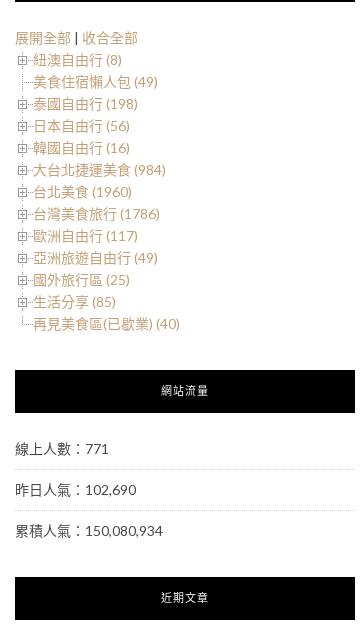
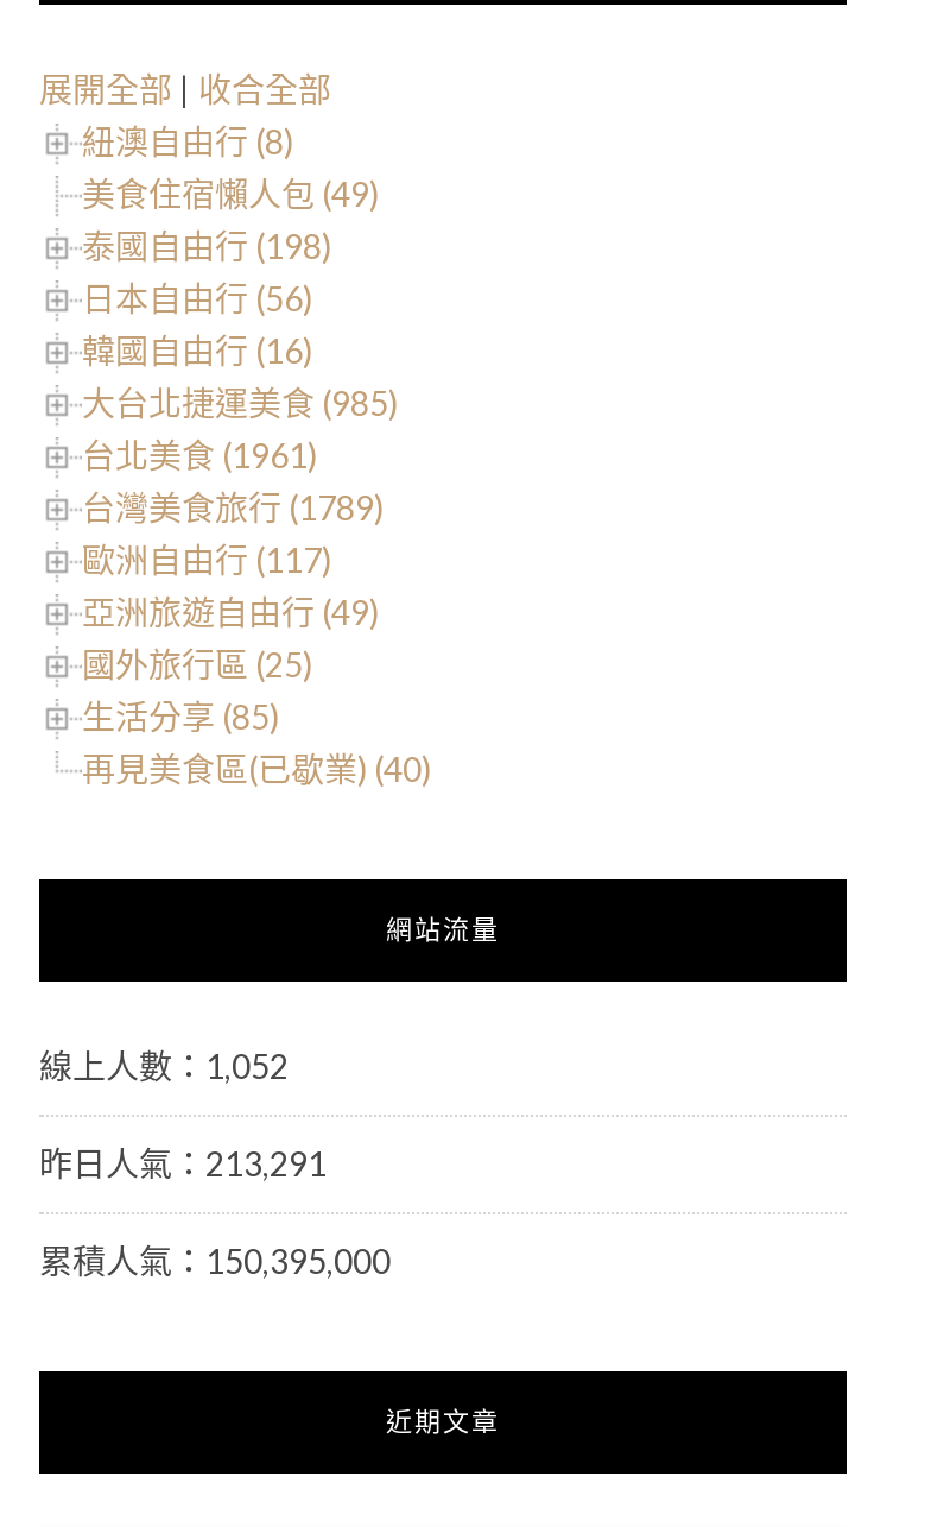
- 大台北捷運美食 (984)
+ 大台北捷運美食 (985)

- 台北美食 (1960)
+ 台北美食 (1961)

- 台灣美食旅行 (1786)
+ 台灣美食旅行 (1789)

- 線上人數：771
+ 線上人數：1,052

- 昨日人氣：102,690
+ 昨日人氣：213,291

- 累積人氣：150,080,934
+ 累積人氣：150,395,000
